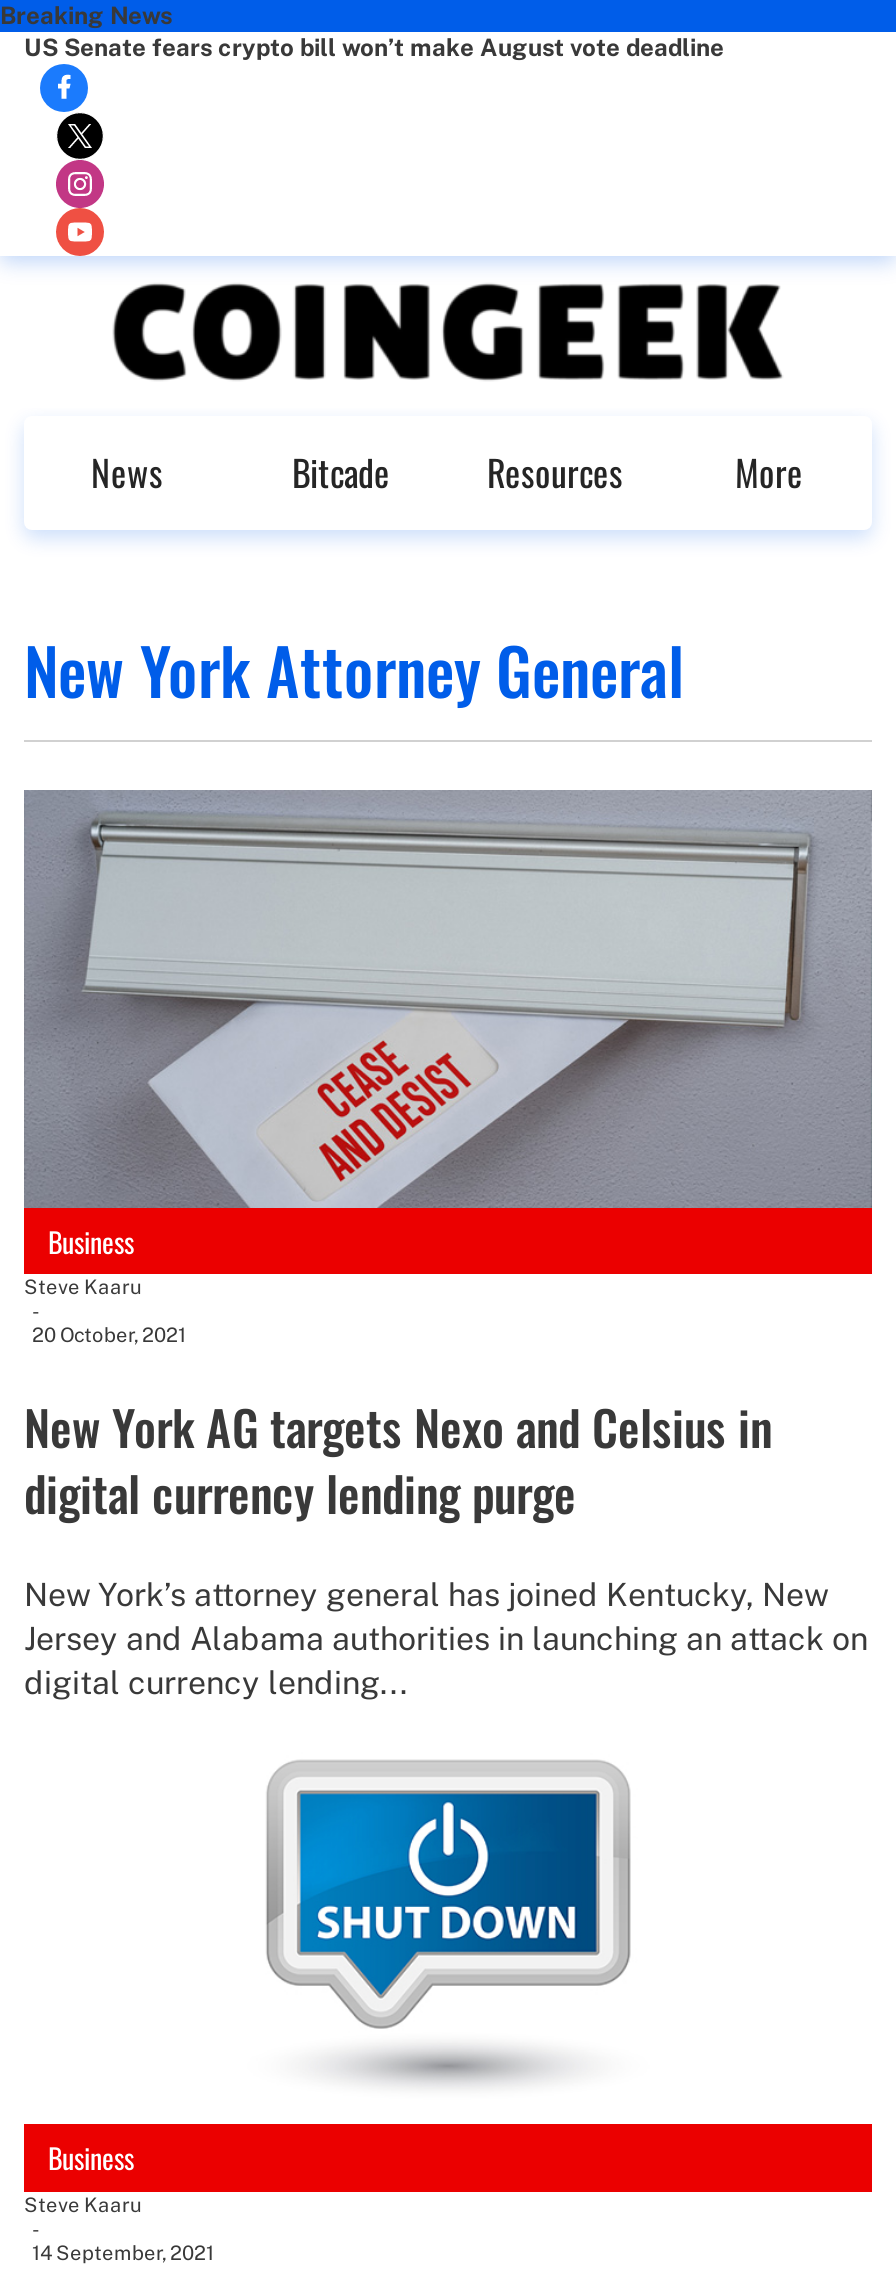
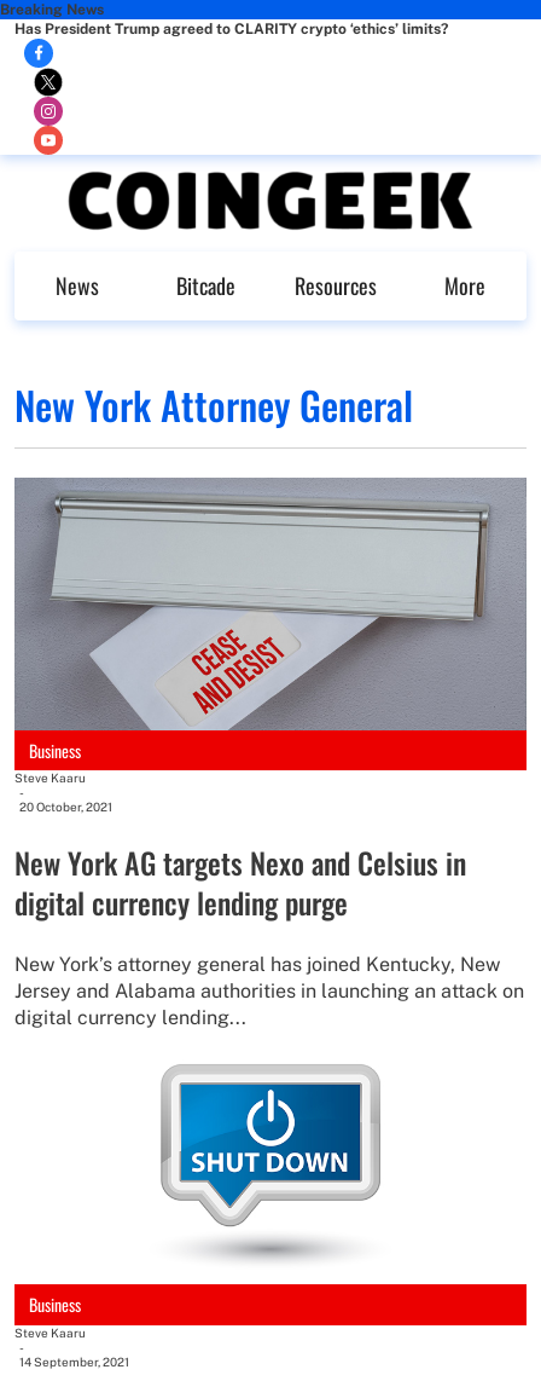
- US Senate fears crypto bill won’t make August vote deadline
+ Has President Trump agreed to CLARITY crypto ‘ethics’ limits?
